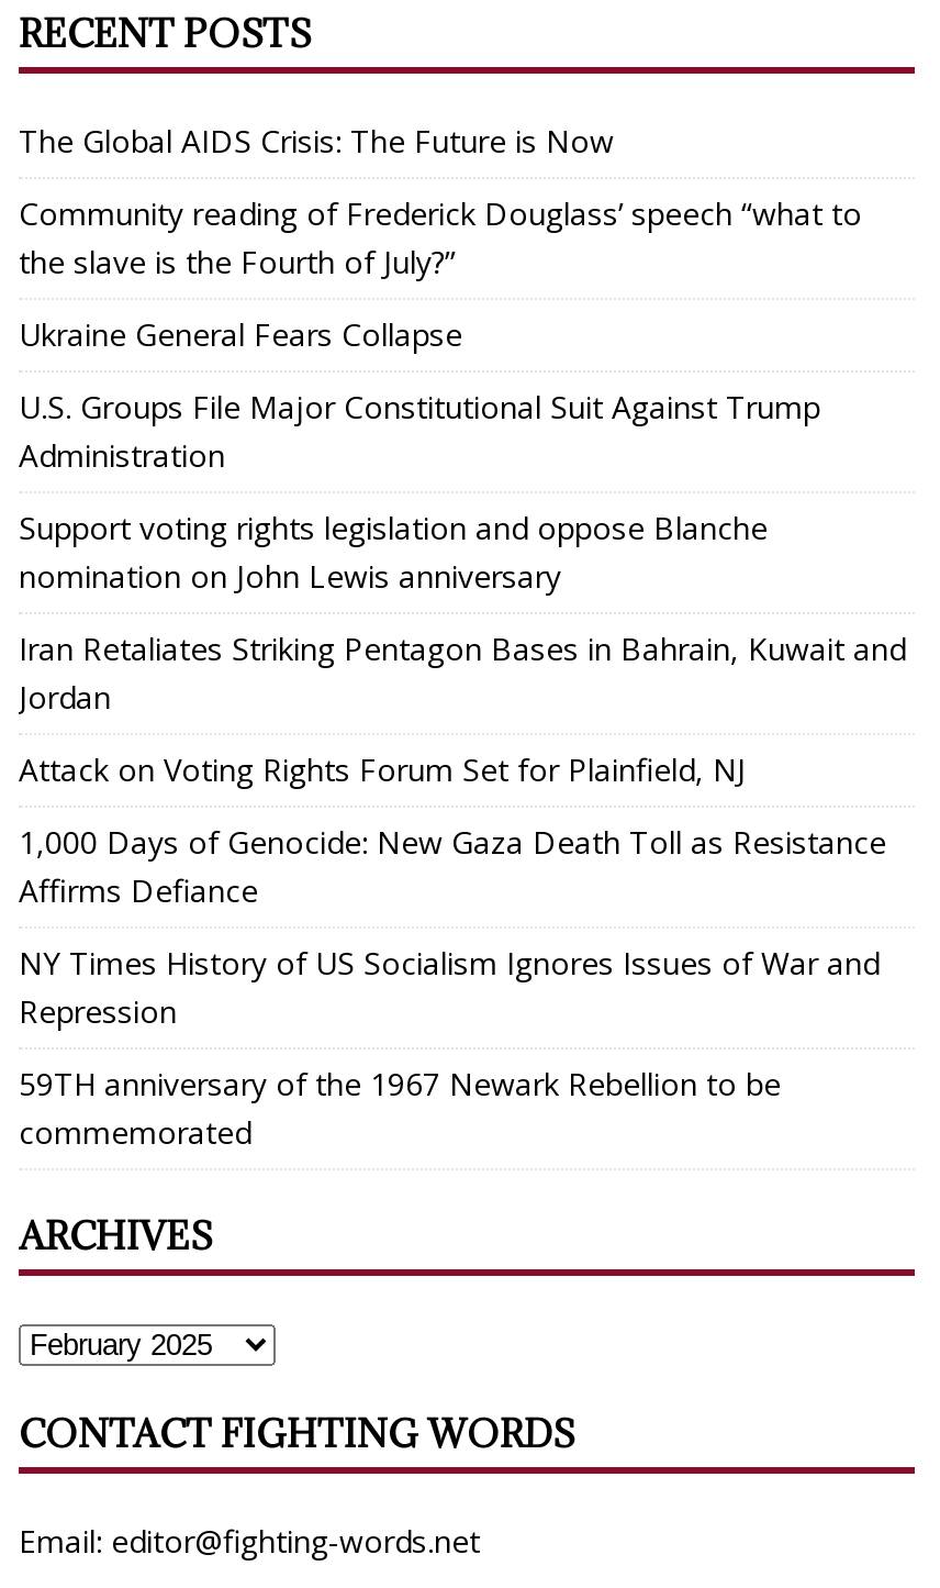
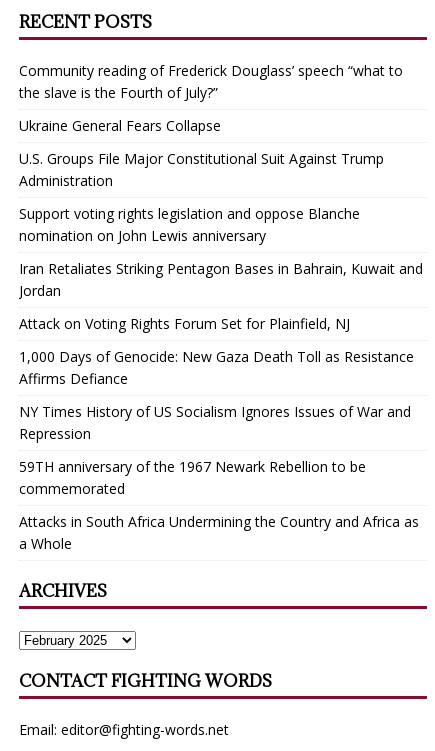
- The Global AIDS Crisis: The Future is Now

moved up: Community reading of Frederick Douglass’ speech “what to | the slave is the Fourth of July?” | Ukraine General Fears Collapse | ... | 59TH anniversary of the 1967 Newark Rebellion to be | commemorated

+ Attacks in South Africa Undermining the Country and Africa as
+ a Whole
